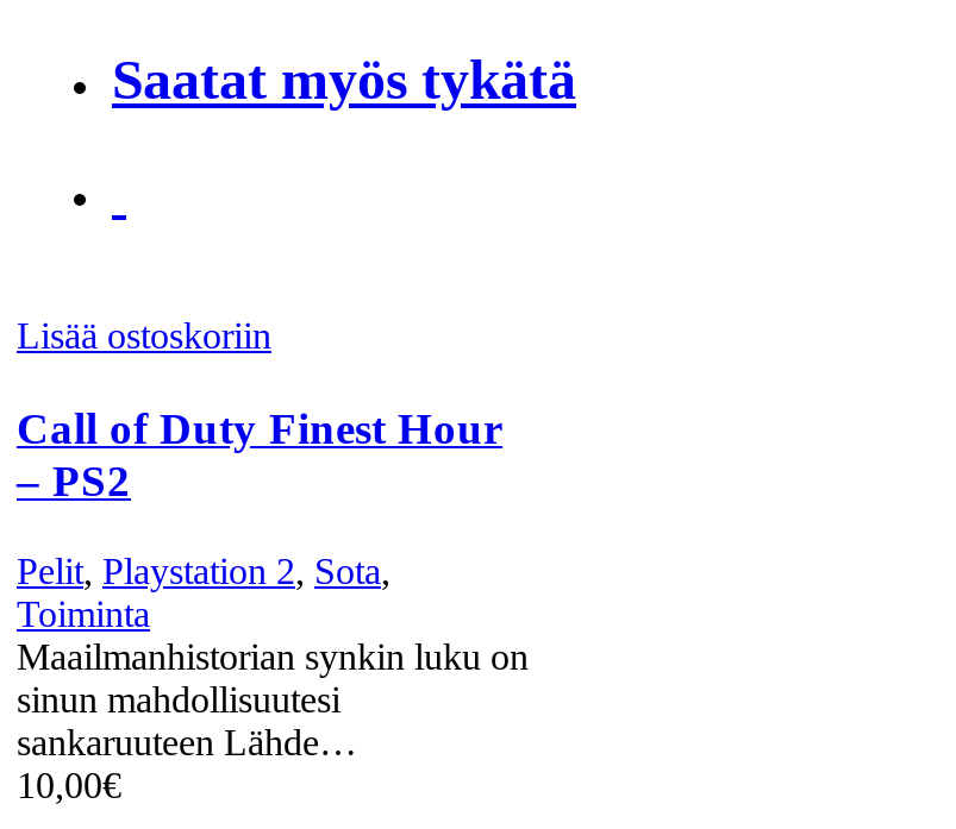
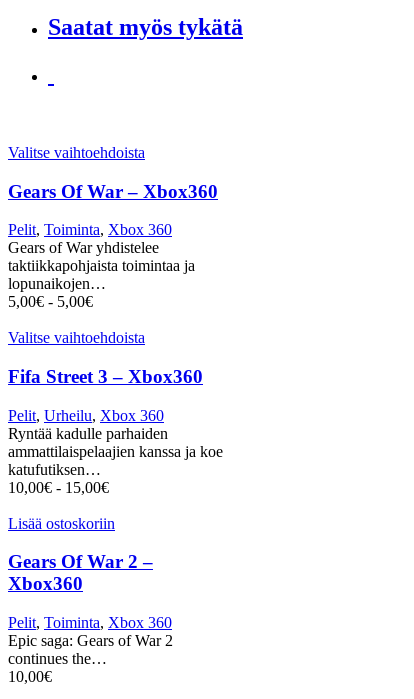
+ Valitse vaihtoehdoista
+ Gears Of War – Xbox360
+ Pelit, Toiminta, Xbox 360
+ Gears of War yhdistelee
+ taktiikkapohjaista toimintaa ja
+ lopunaikojen…
+ 5,00€- 5,00€
+ Valitse vaihtoehdoista
+ Fifa Street 3 – Xbox360
+ Pelit, Urheilu, Xbox 360
+ Ryntää kadulle parhaiden
+ ammattilaispelaajien kanssa ja koe
+ katufutiksen…
+ 10,00€- 15,00€

moved down: Lisää ostoskoriin

- Call of Duty Finest Hour
- – PS2
+ Gears Of War 2 –
+ Xbox360

- Pelit, Playstation 2, Sota,
- Toiminta
- Maailmanhistorian synkin luku on
- sinun mahdollisuutesi
- sankaruuteen Lähde…
+ Pelit, Toiminta, Xbox 360
+ Epic saga: Gears of War 2
+ continues the…
